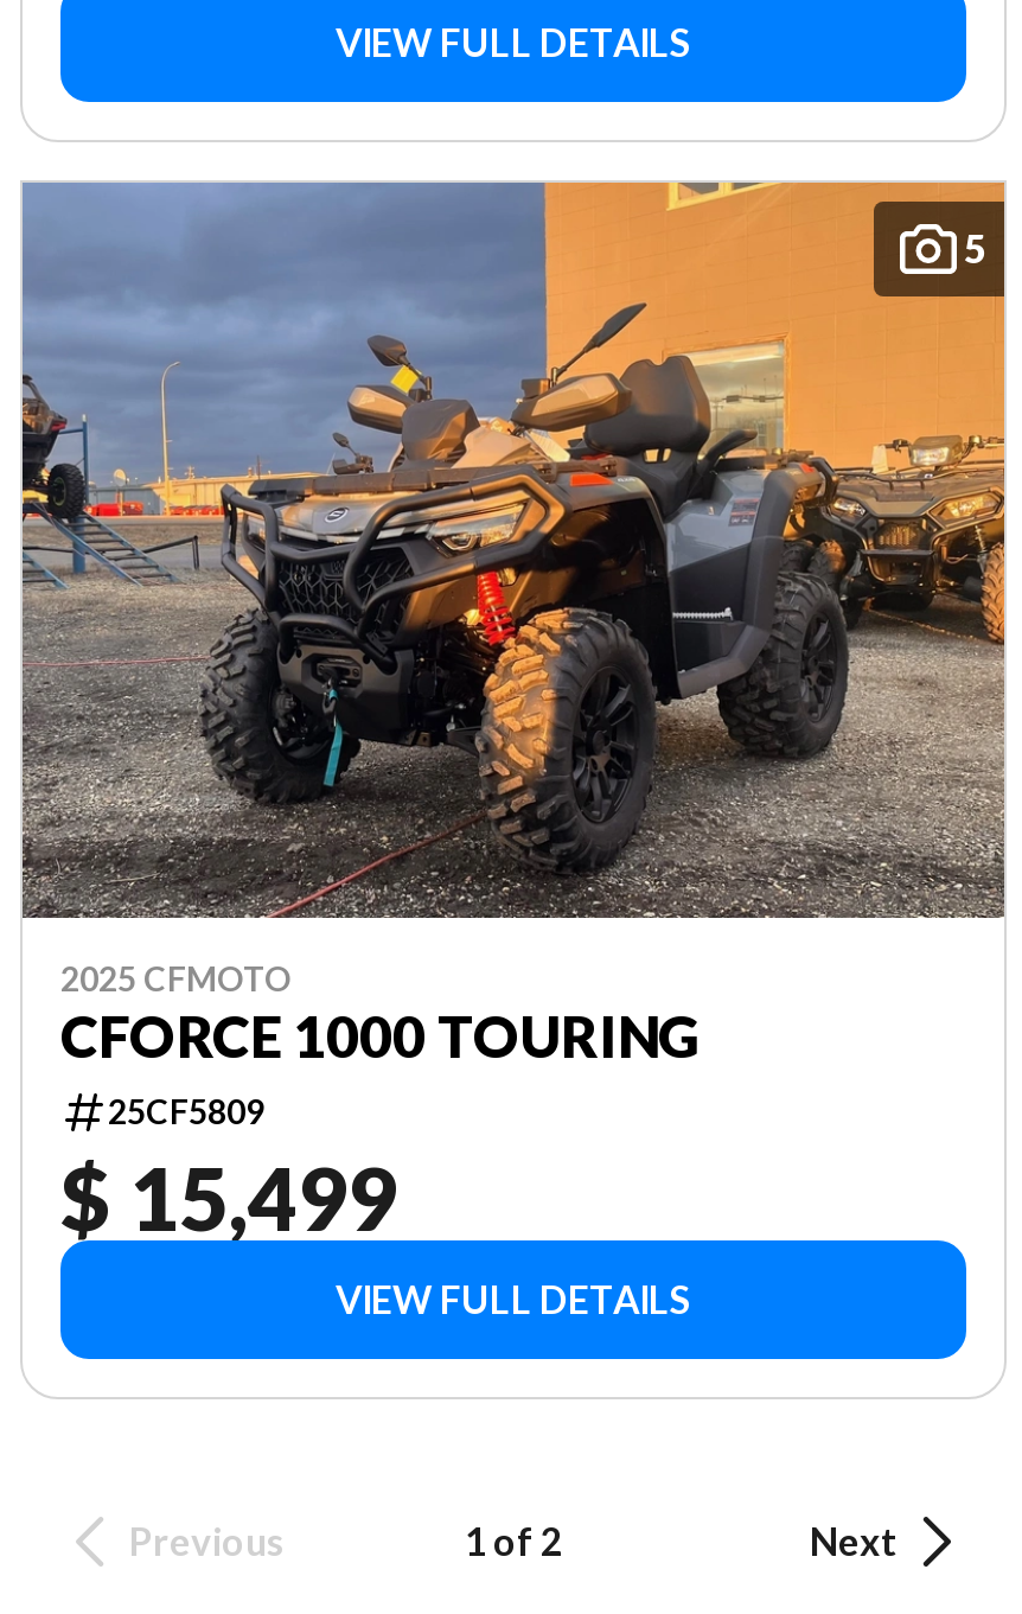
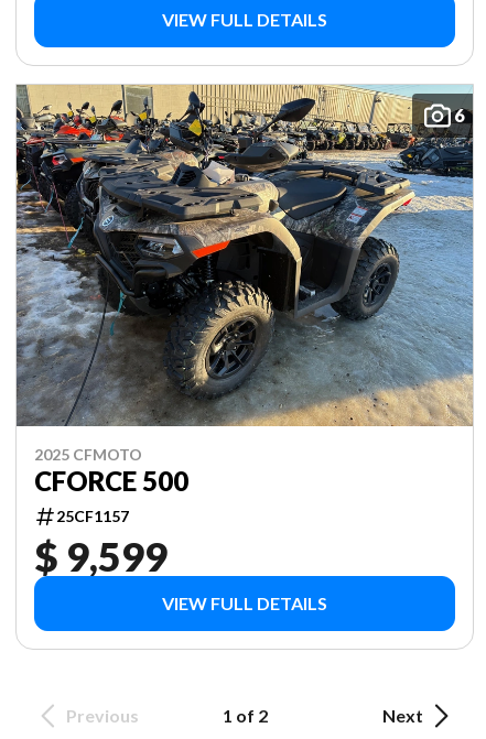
- [image]
- 5
+ [image]
+ 6

- CFORCE 1000 TOURING
- 25CF5809
- $ 15,499
+ CFORCE 500
+ 25CF1157
+ $ 9,599
